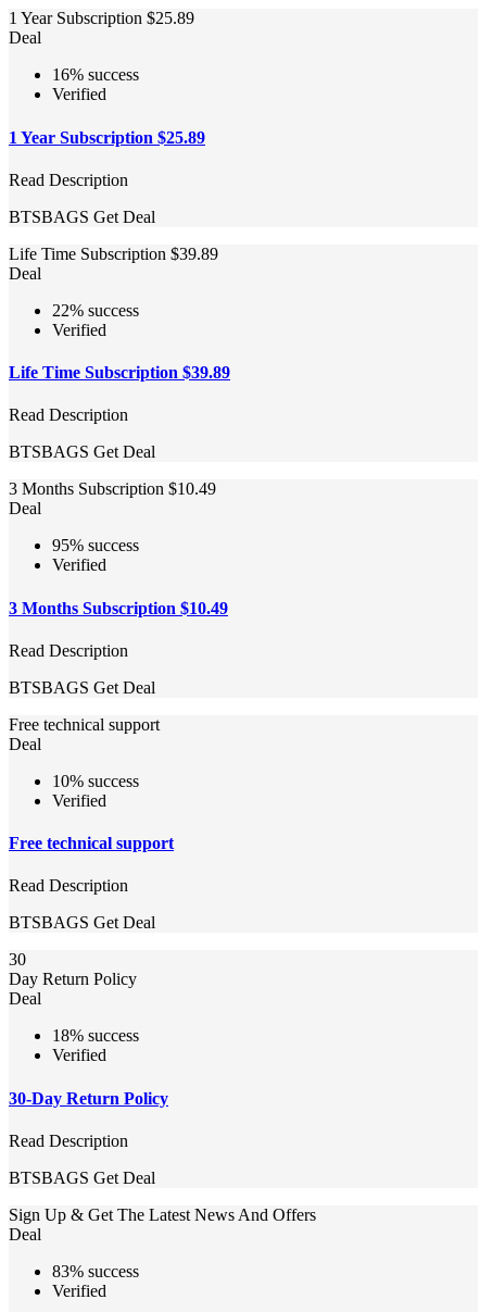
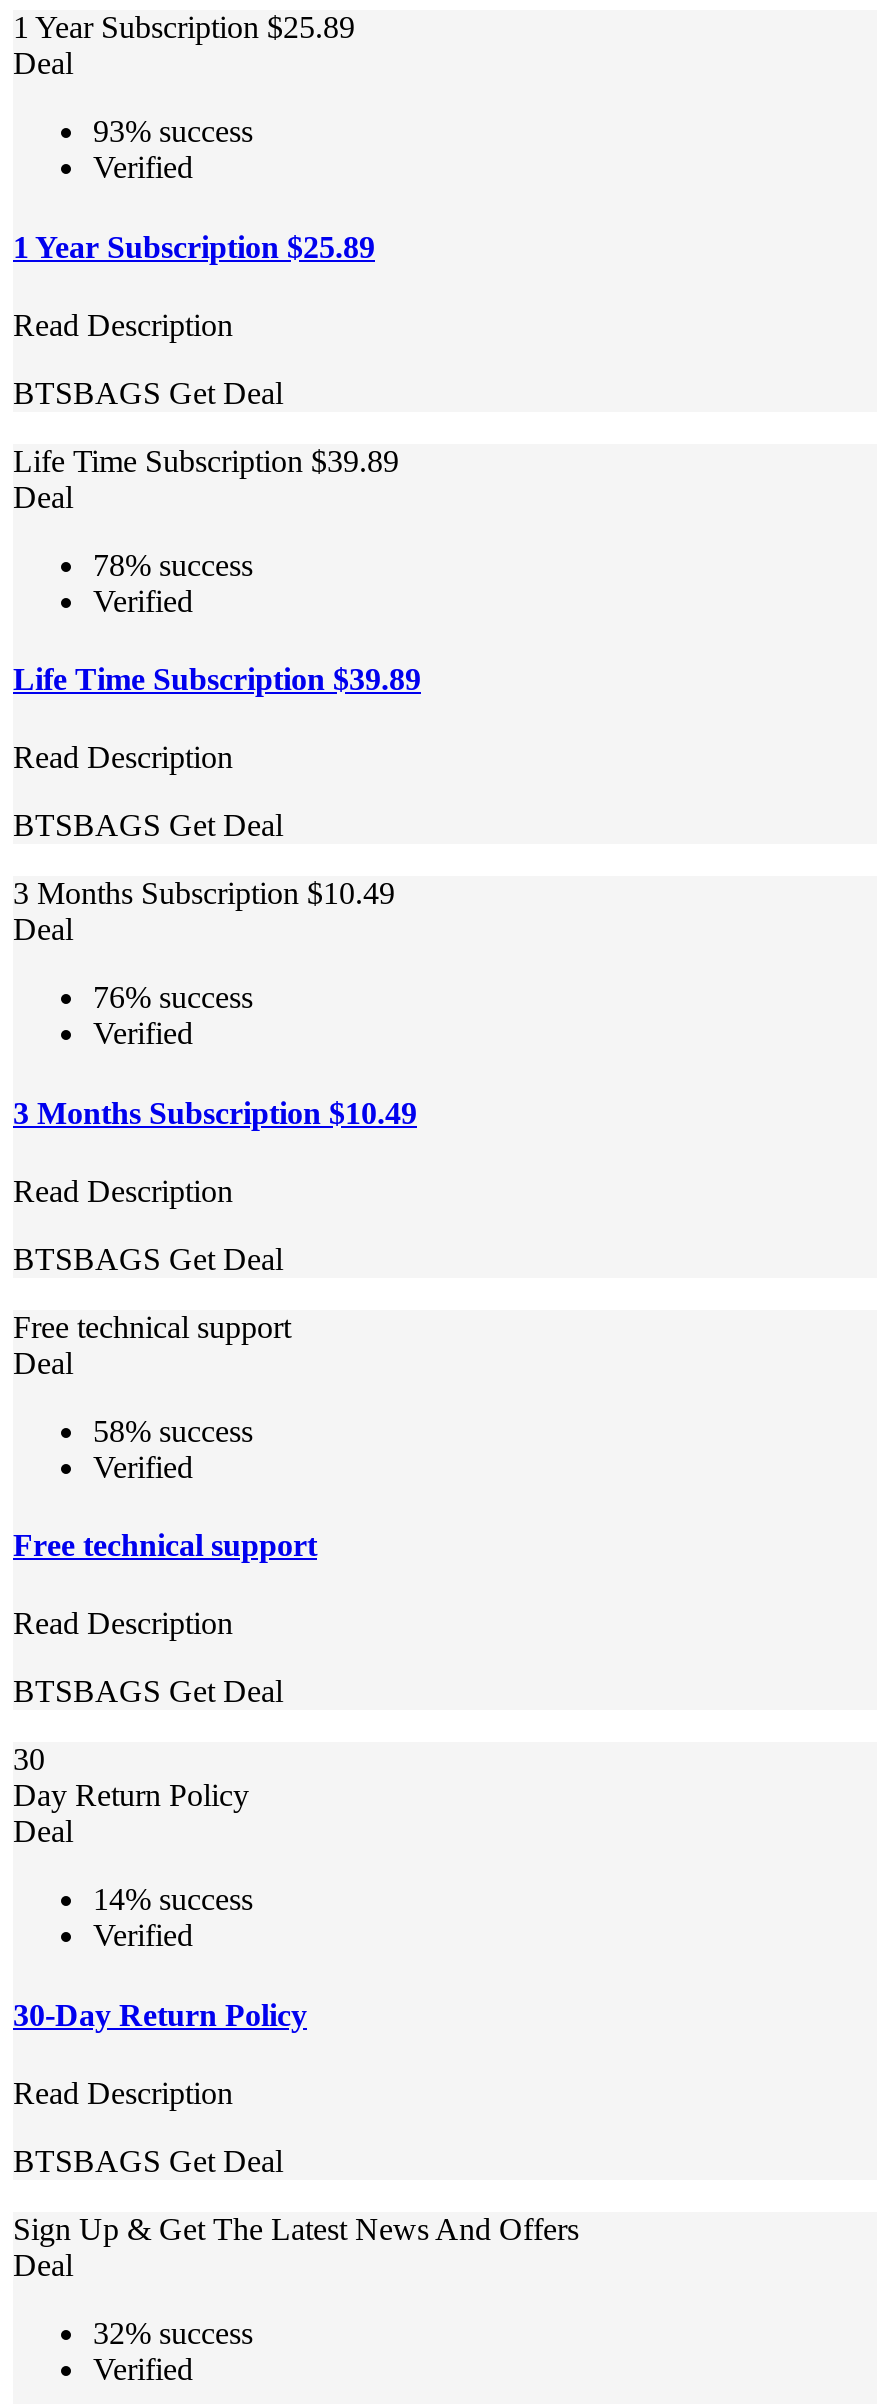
- 16% success
+ 93% success

- 22% success
+ 78% success

- 95% success
+ 76% success

- 10% success
+ 58% success

- 18% success
+ 14% success

- 83% success
+ 32% success
